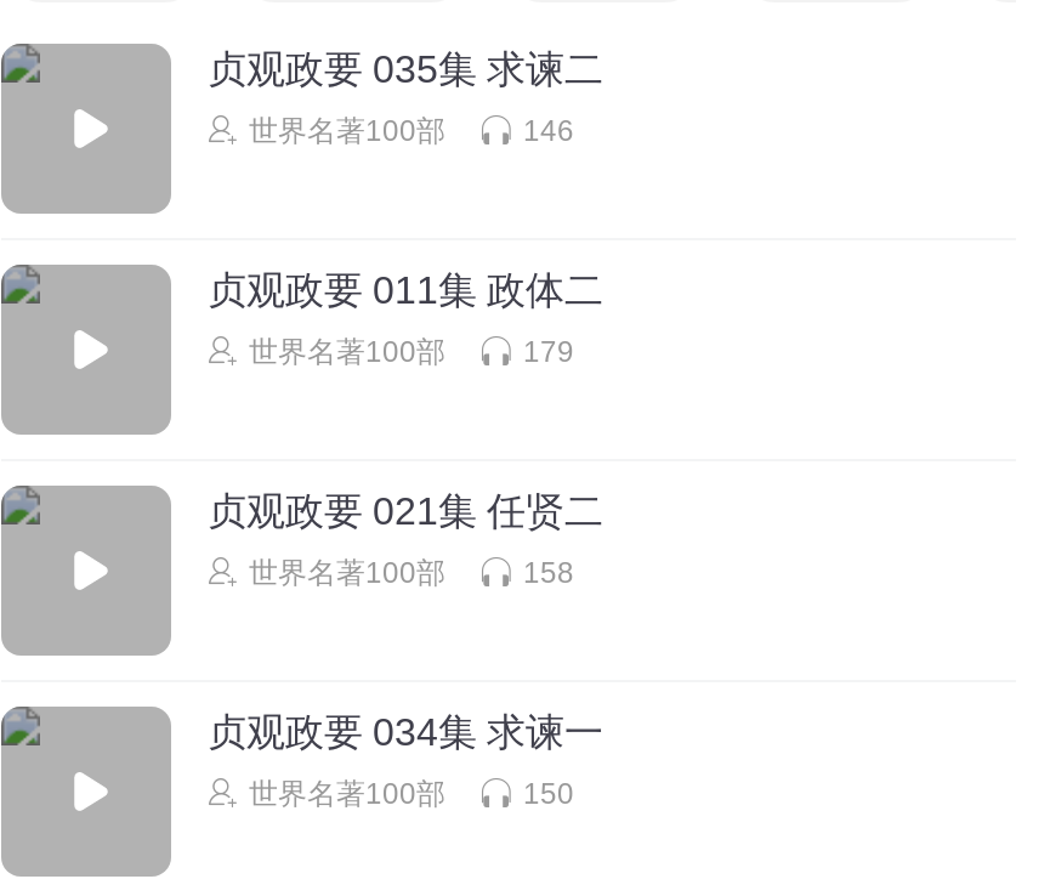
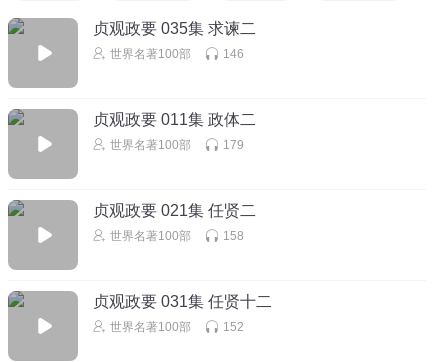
- 贞观政要 034集 求谏一
+ 贞观政要 031集 任贤十二

- 150
+ 152
